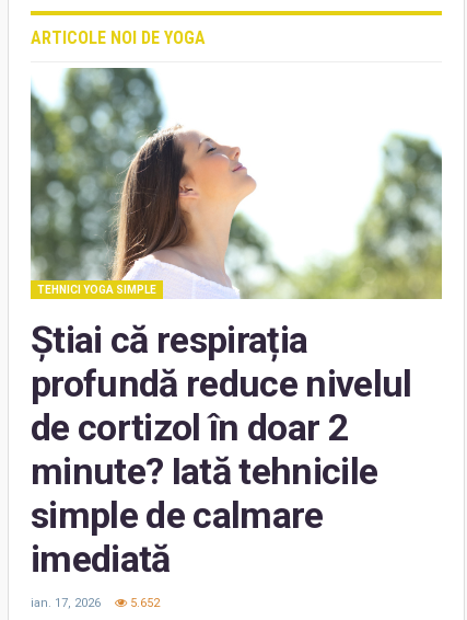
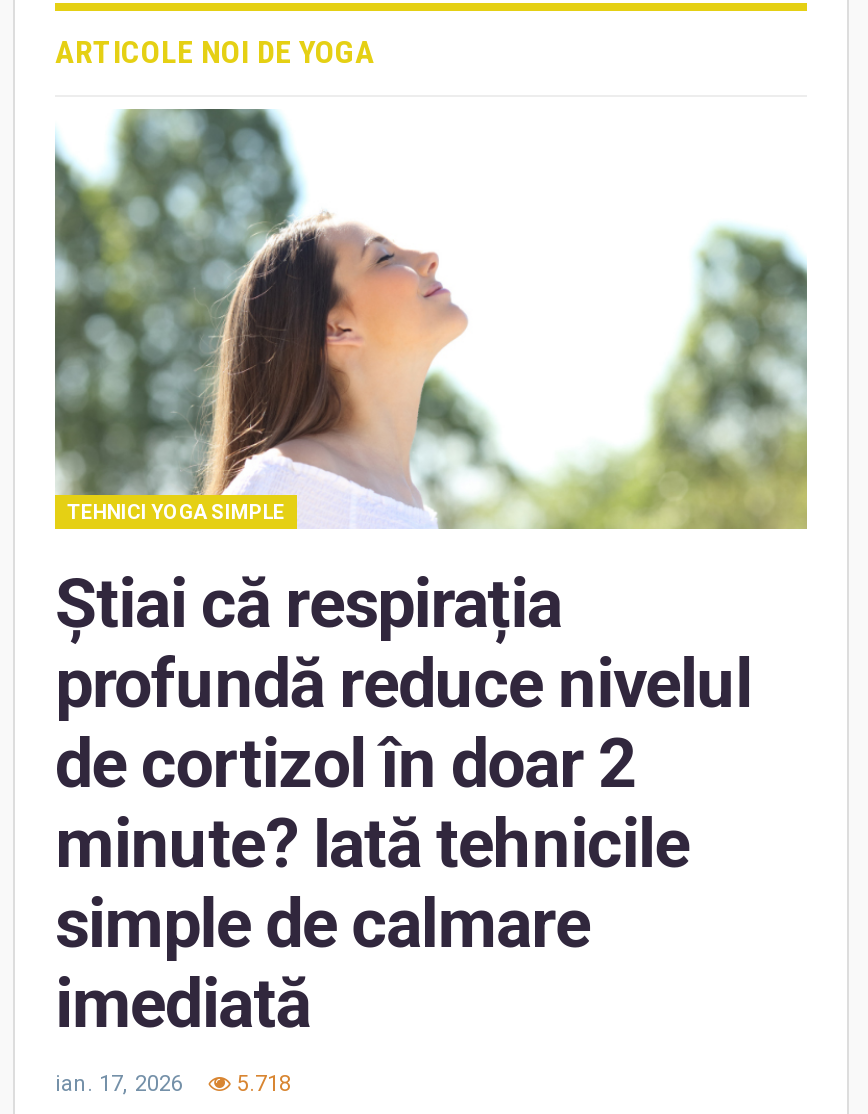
- 5.652
+ 5.718
